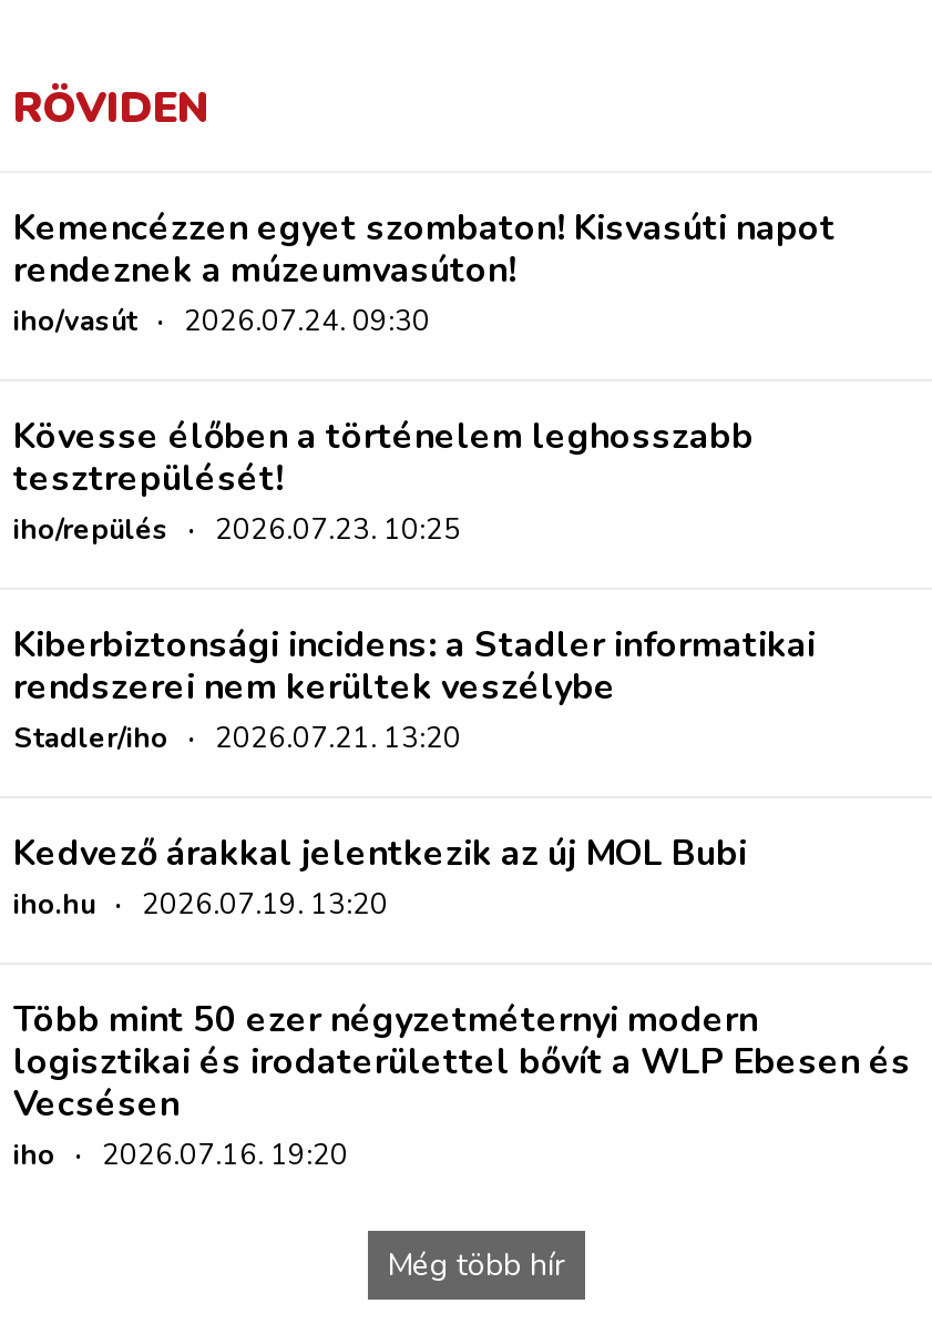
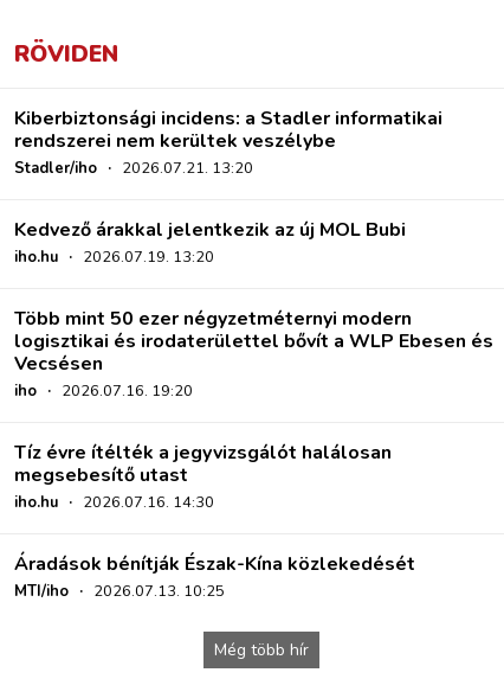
- Kemencézzen egyet szombaton! Kisvasúti napot
- rendeznek a múzeumvasúton!
- iho/vasút · 2026.07.24. 09:30
- Kövesse élőben a történelem leghosszabb
- tesztrepülését!
- iho/repülés · 2026.07.23. 10:25

moved up: Kiberbiztonsági incidens: a Stadler informatikai | rendszerei nem kerültek veszélybe | Stadler/iho · 2026.07.21. 13:20 | ... | Vecsésen | iho · 2026.07.16. 19:20

+ Tíz évre ítélték a jegyvizsgálót halálosan
+ megsebesítő utast
+ iho.hu · 2026.07.16. 14:30
+ Áradások bénítják Észak-Kína közlekedését
+ MTI/iho · 2026.07.13. 10:25
